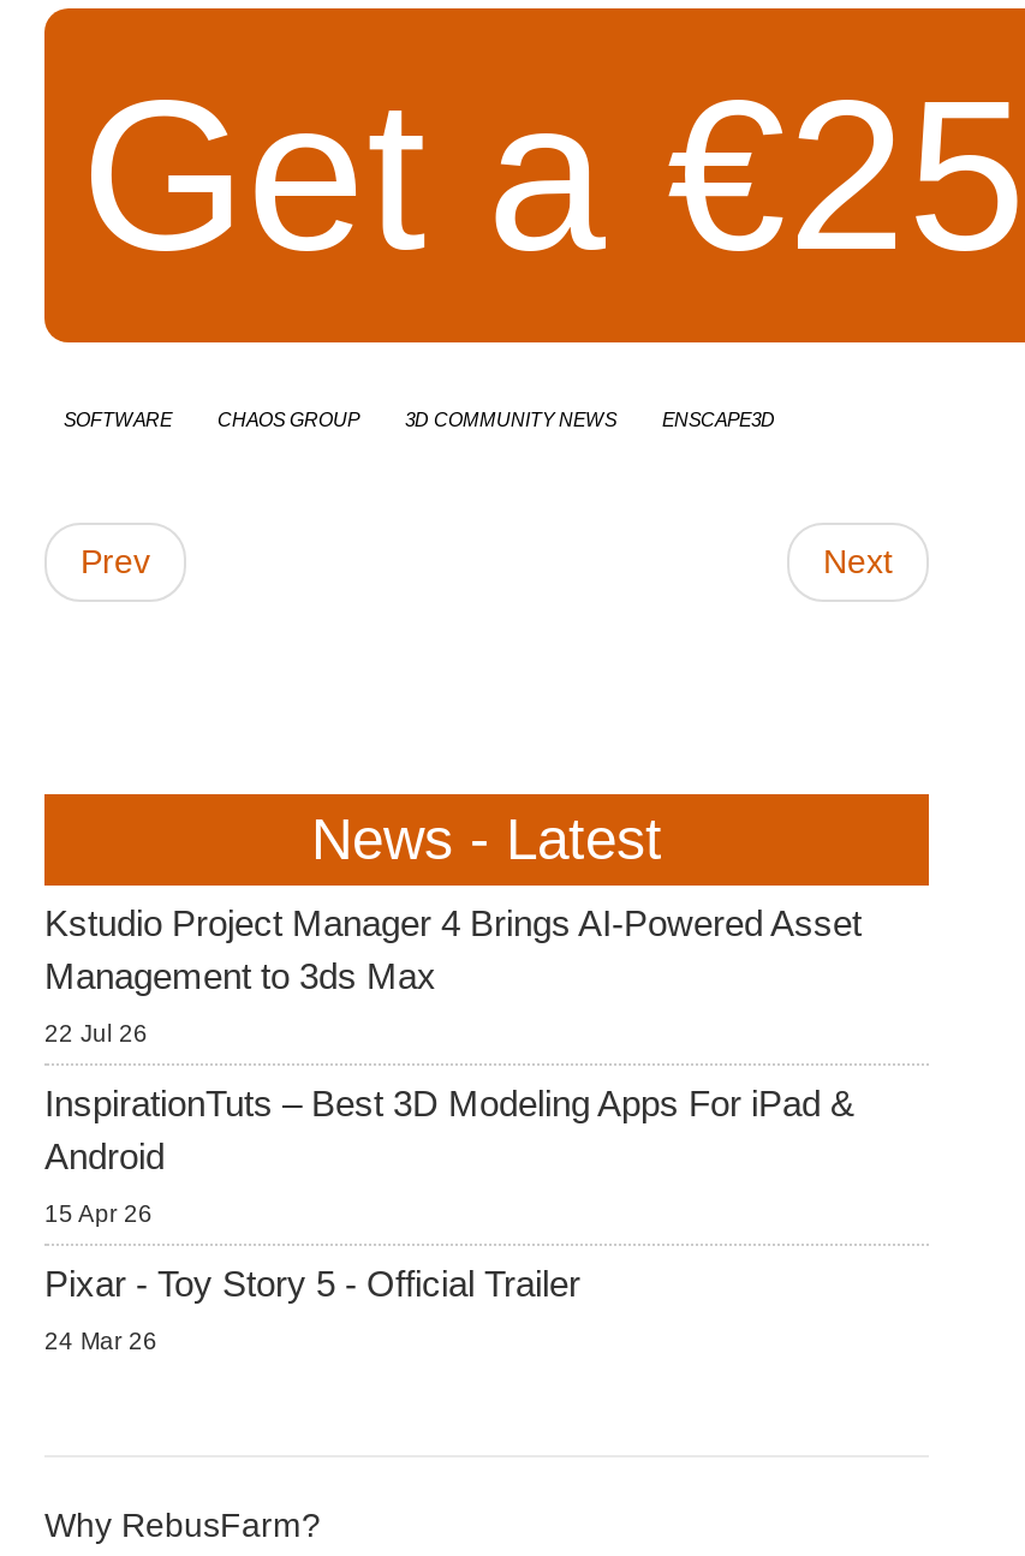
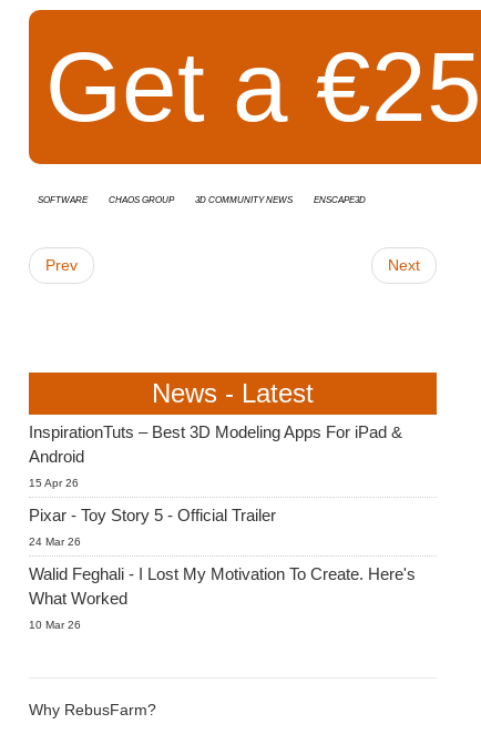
- Kstudio Project Manager 4 Brings AI-Powered Asset
- Management to 3ds Max
- 22 Jul 26

moved up: InspirationTuts – Best 3D Modeling Apps For iPad & | Android | 15 Apr 26 | Pixar - Toy Story 5 - Official Trailer | 24 Mar 26

+ Walid Feghali - I Lost My Motivation To Create. Here's
+ What Worked
+ 10 Mar 26
